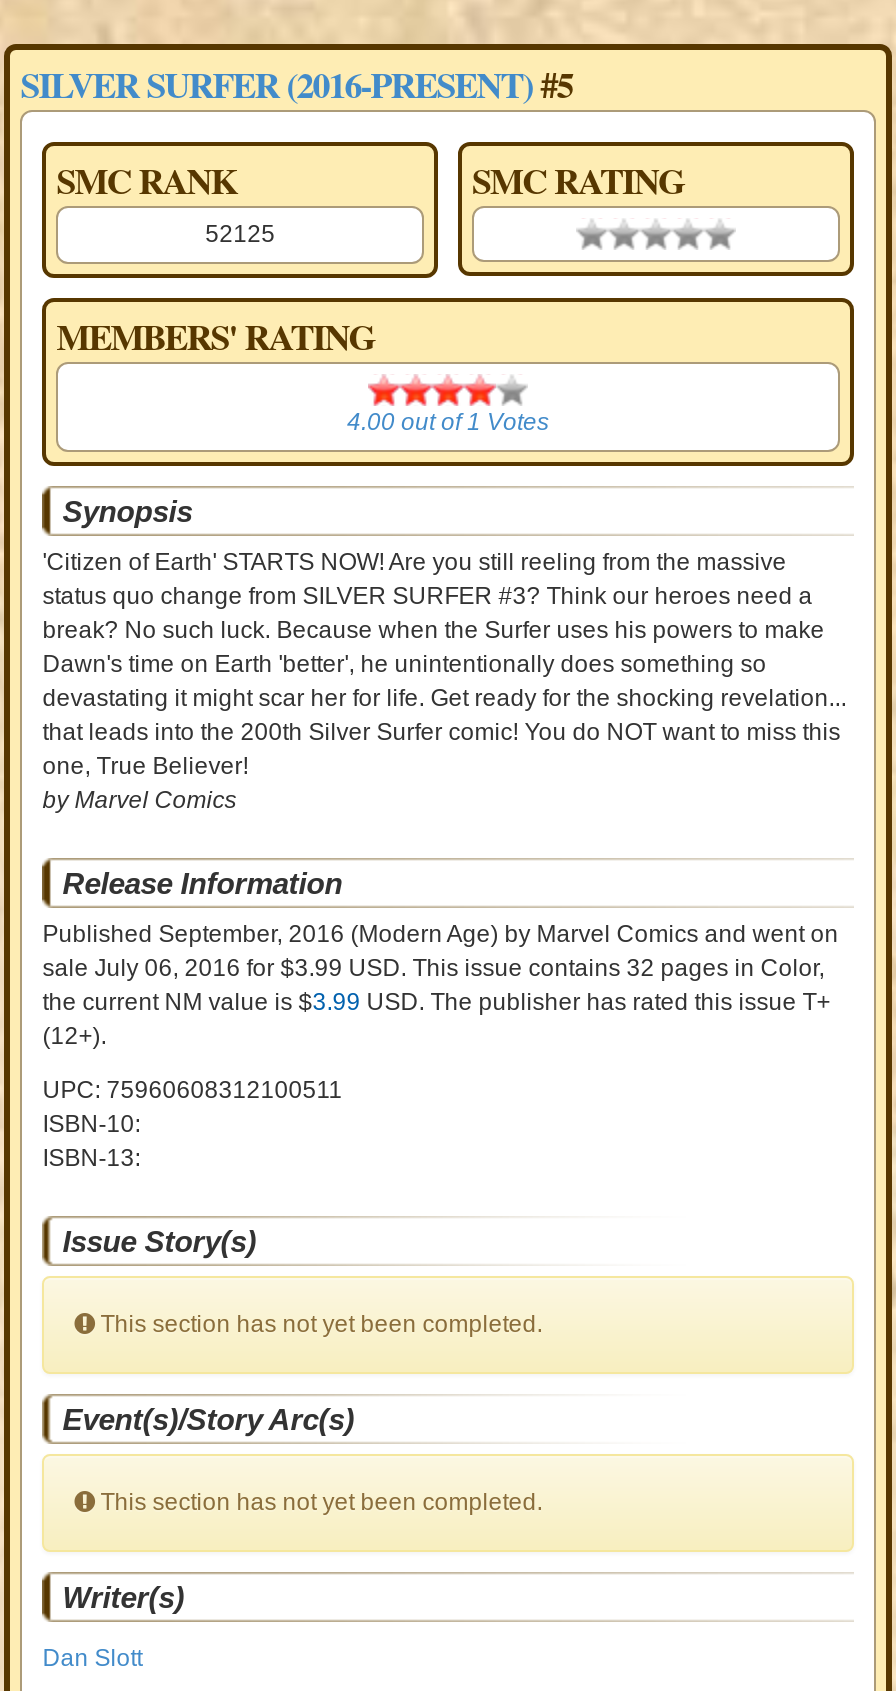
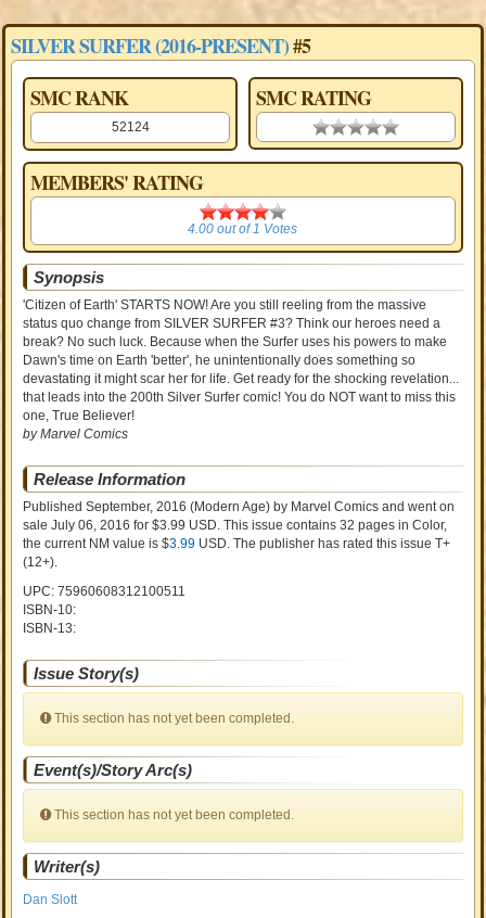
- 52125
+ 52124
